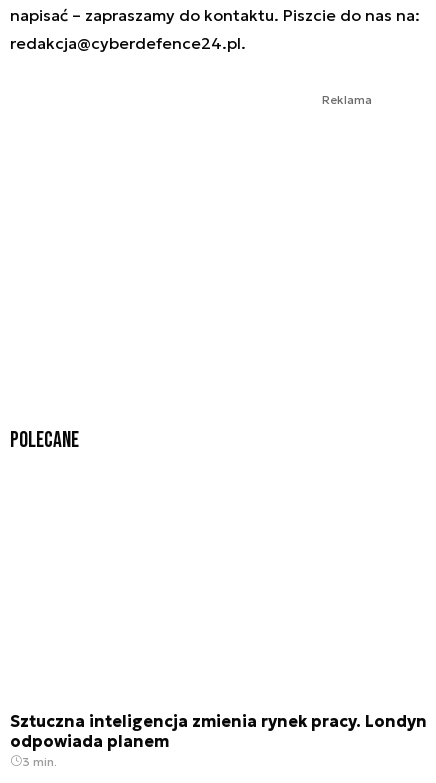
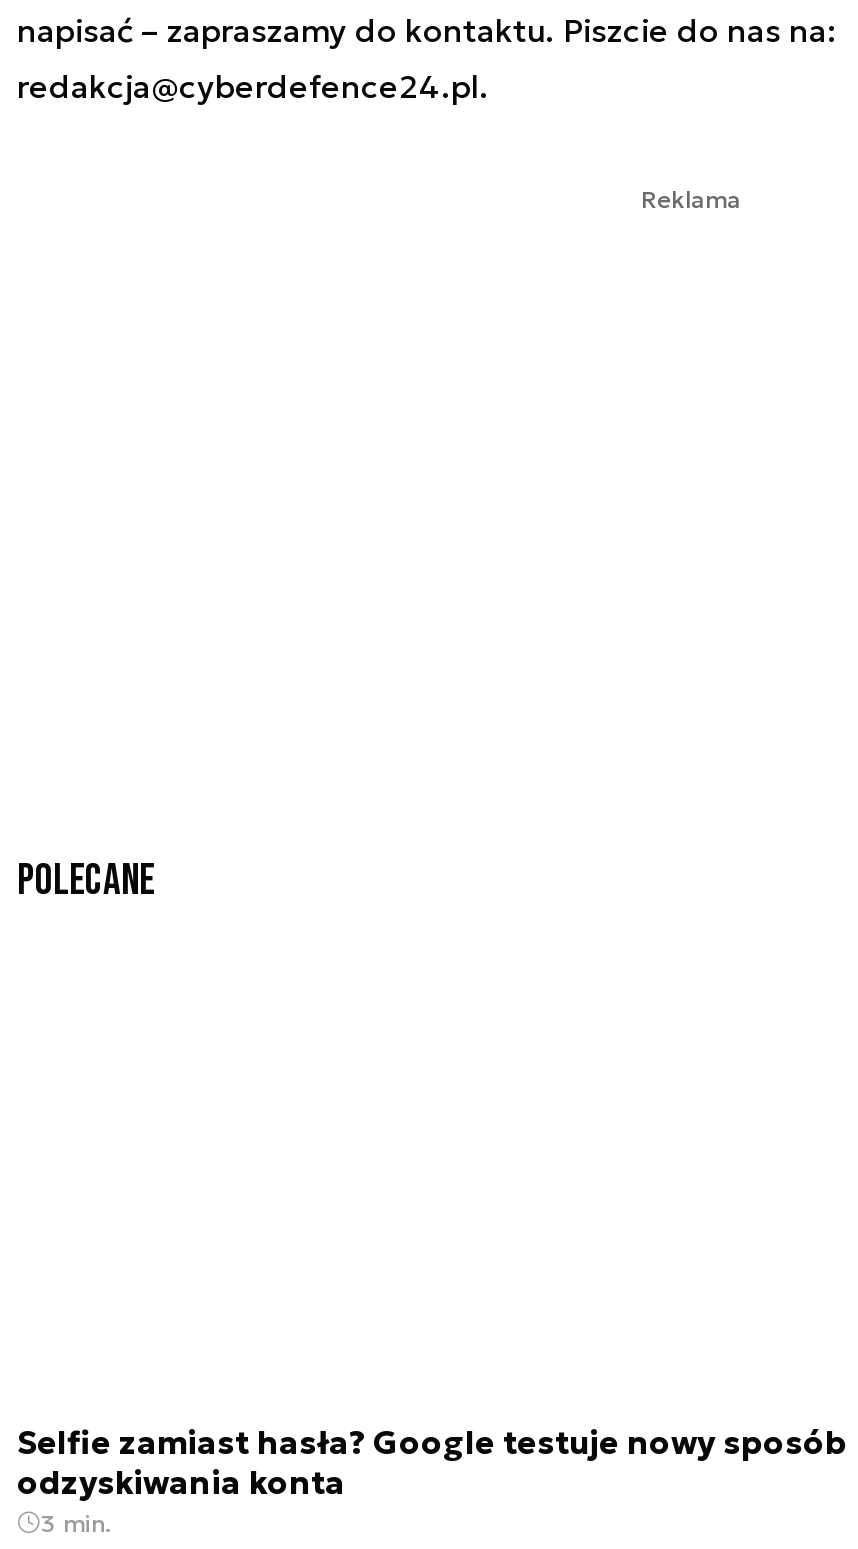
- Sztuczna inteligencja zmienia rynek pracy. Londyn
- odpowiada planem
+ Selfie zamiast hasła? Google testuje nowy sposób
+ odzyskiwania konta
